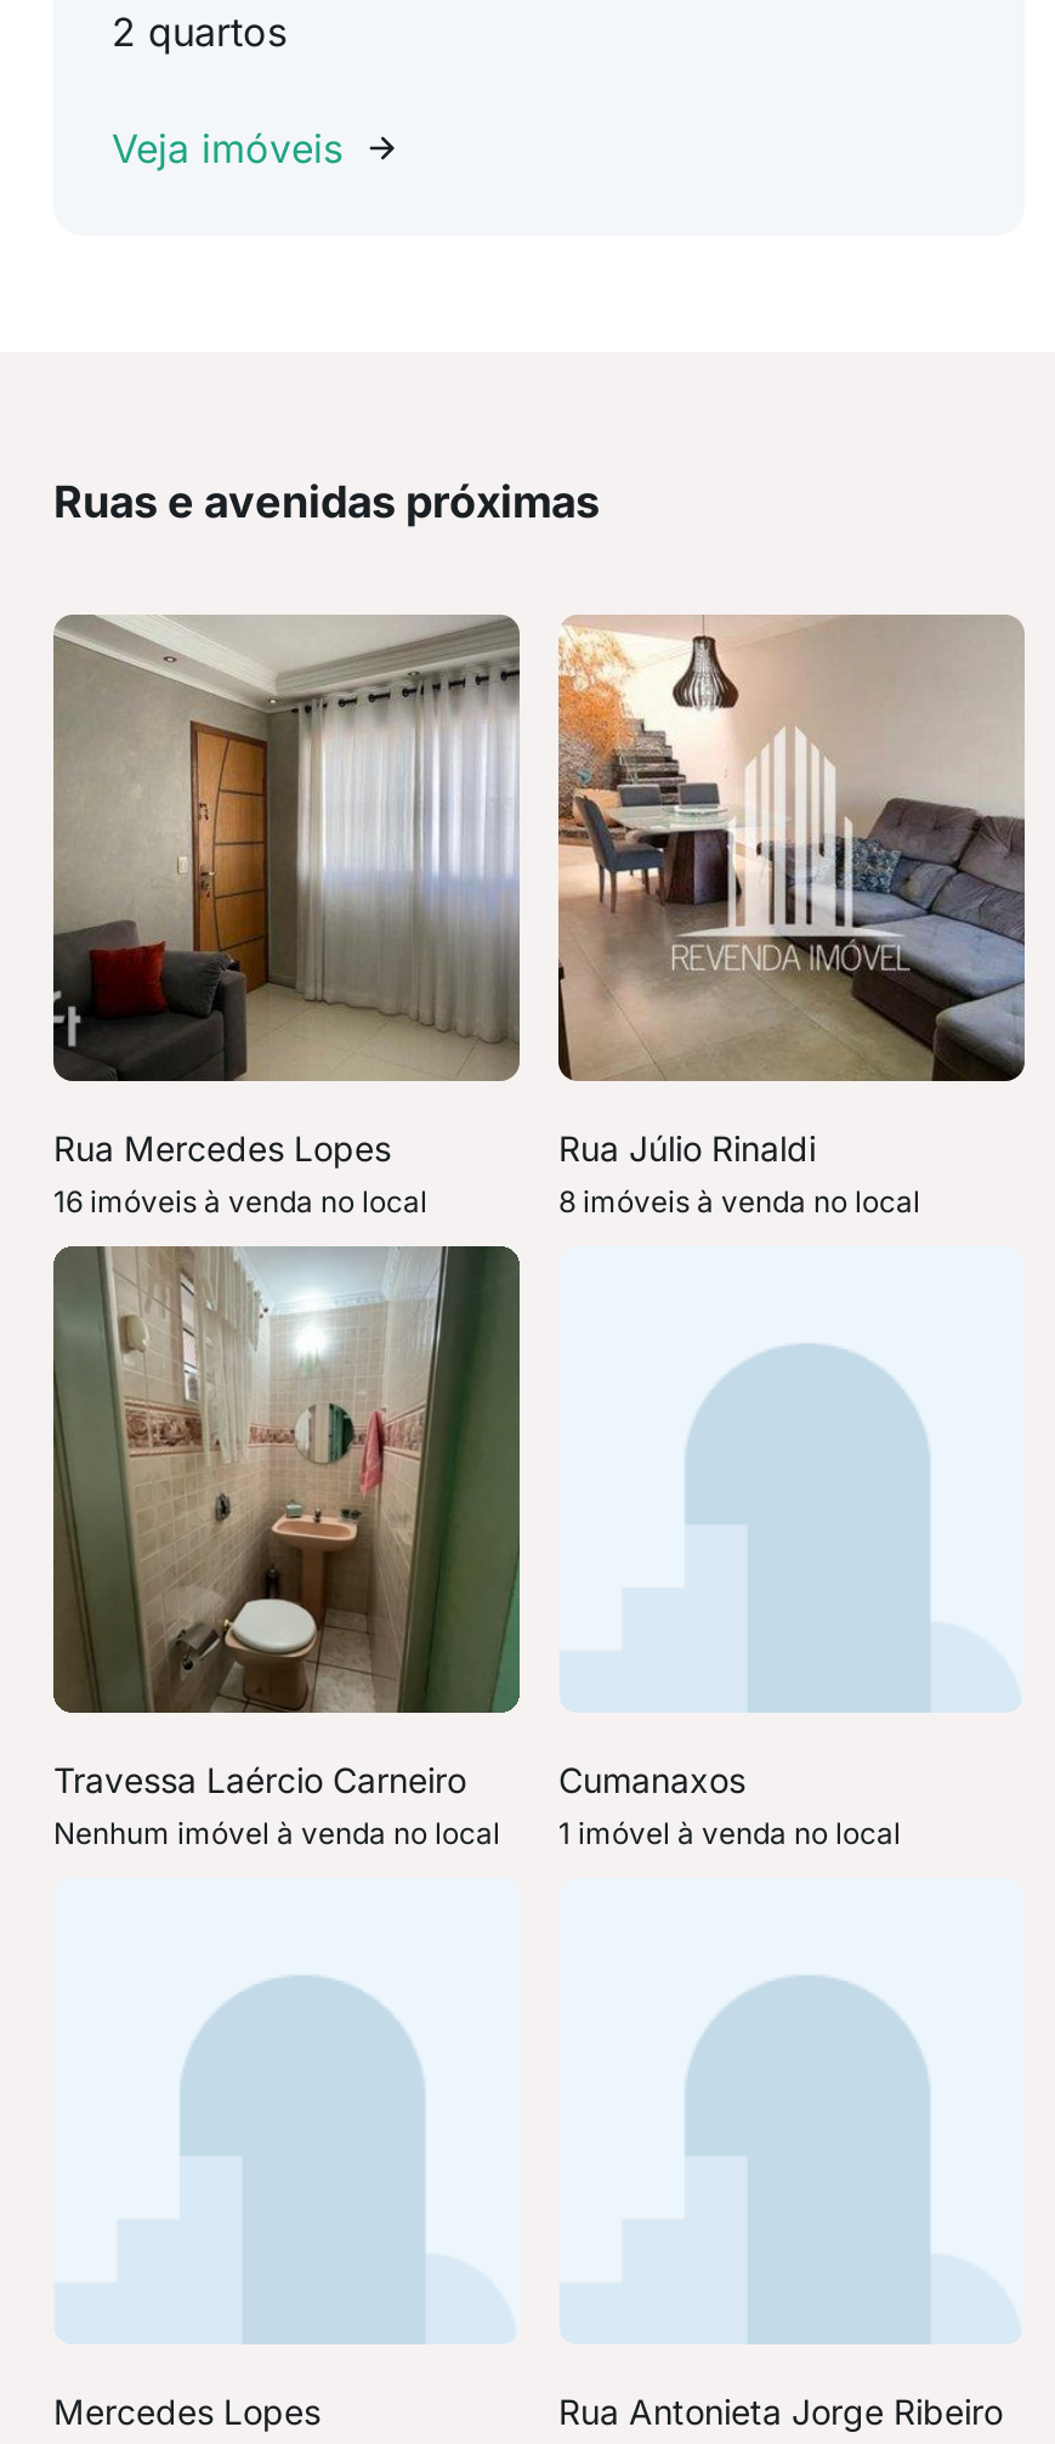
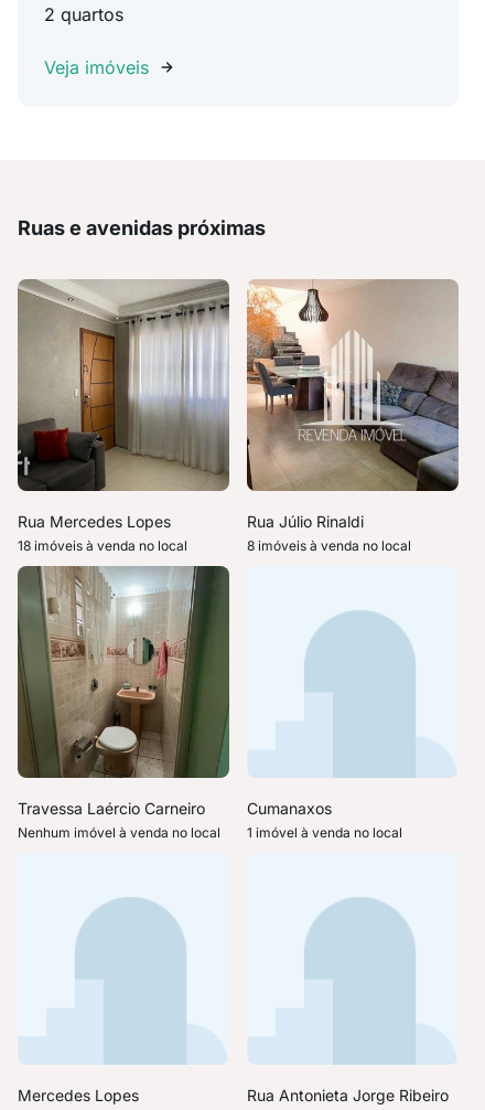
- 16 imóveis à venda no local
+ 18 imóveis à venda no local
